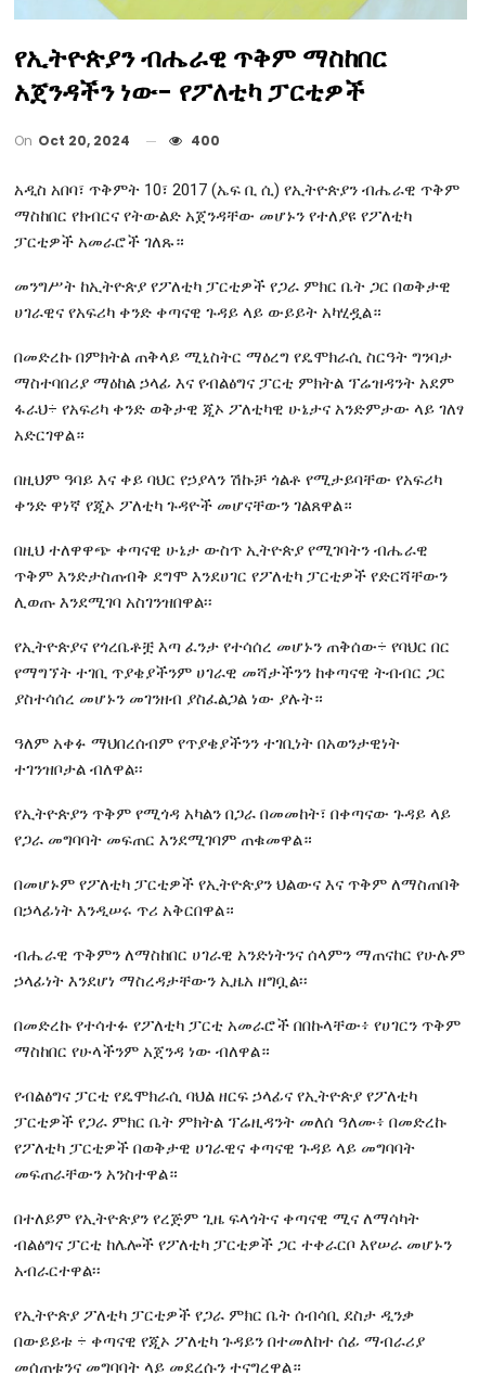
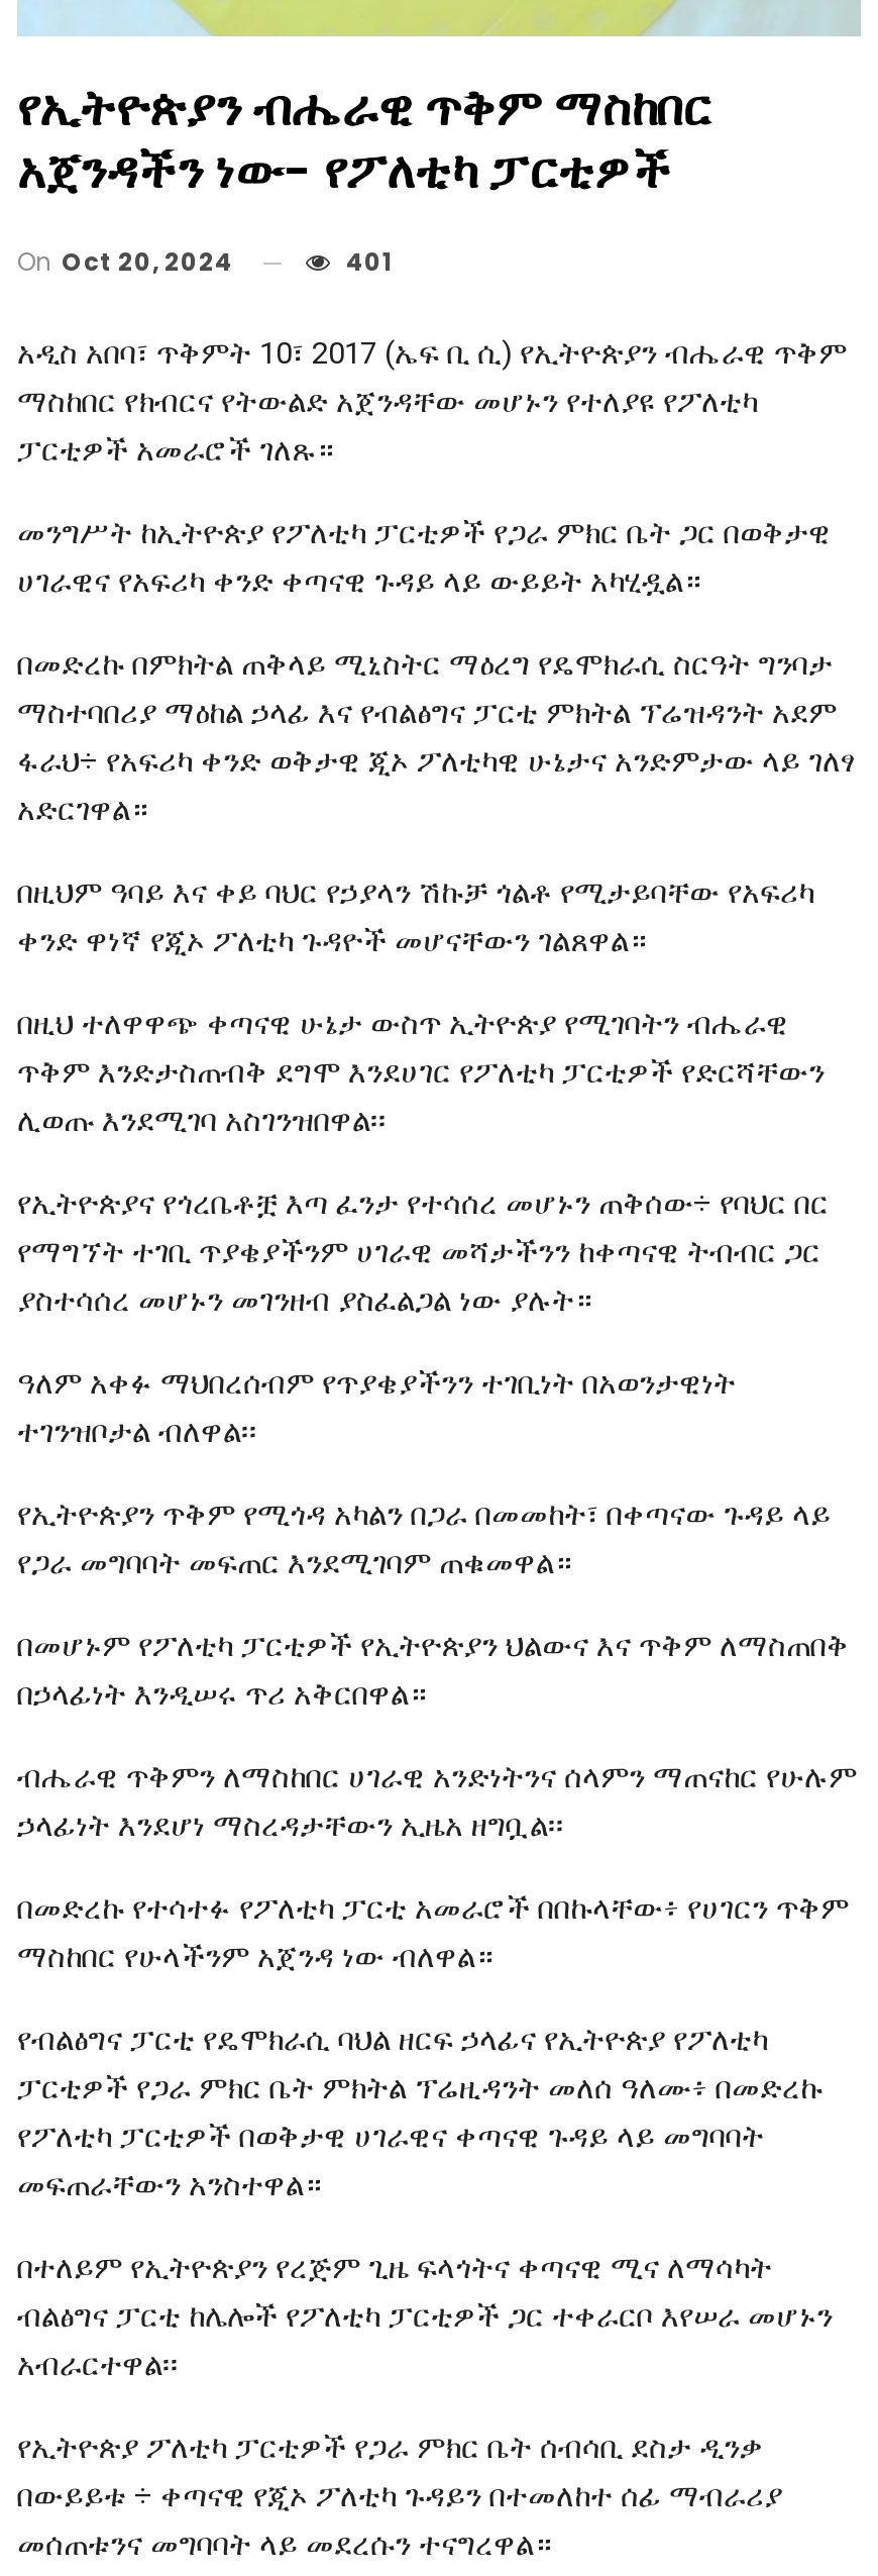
- 400
+ 401
